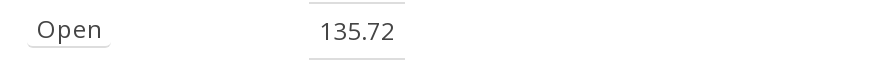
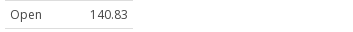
- 135.72
+ 140.83
